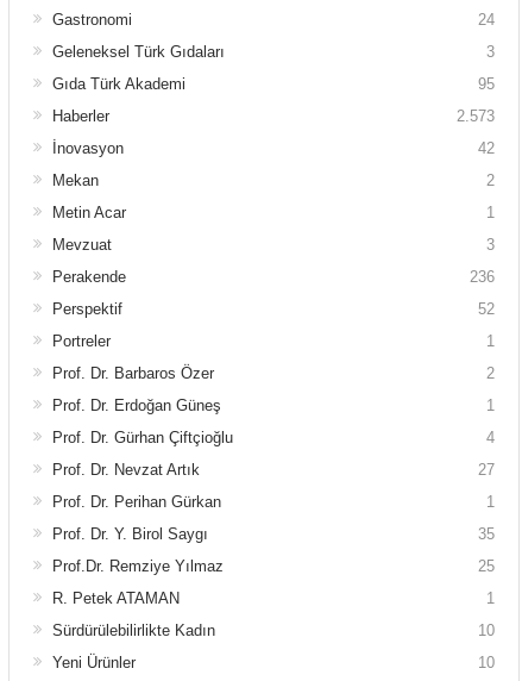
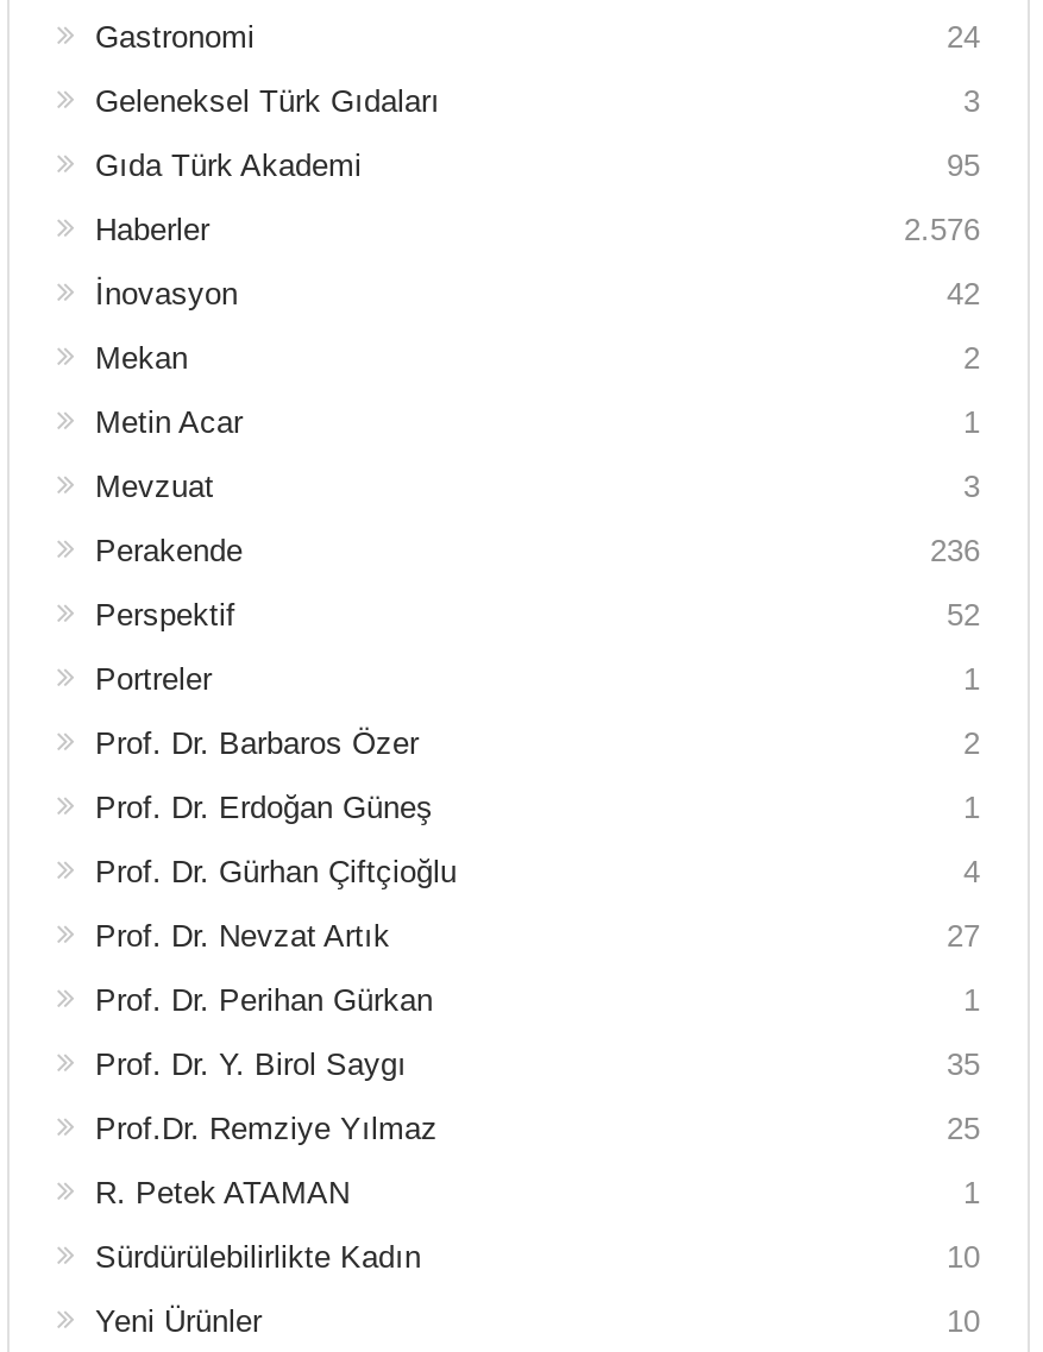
- 2.573
+ 2.576
